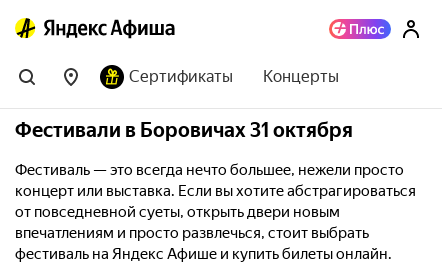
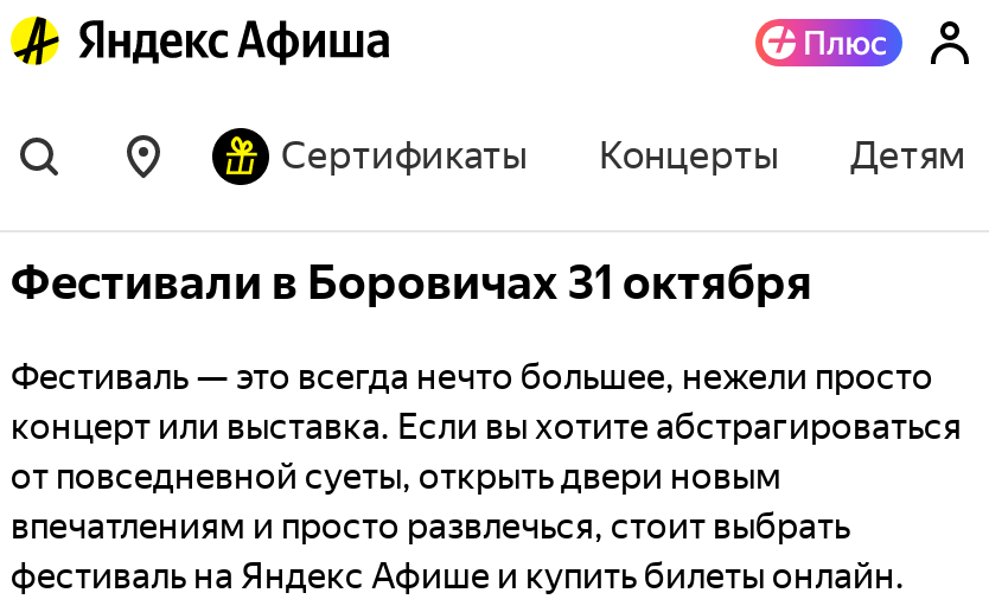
+ Детям
